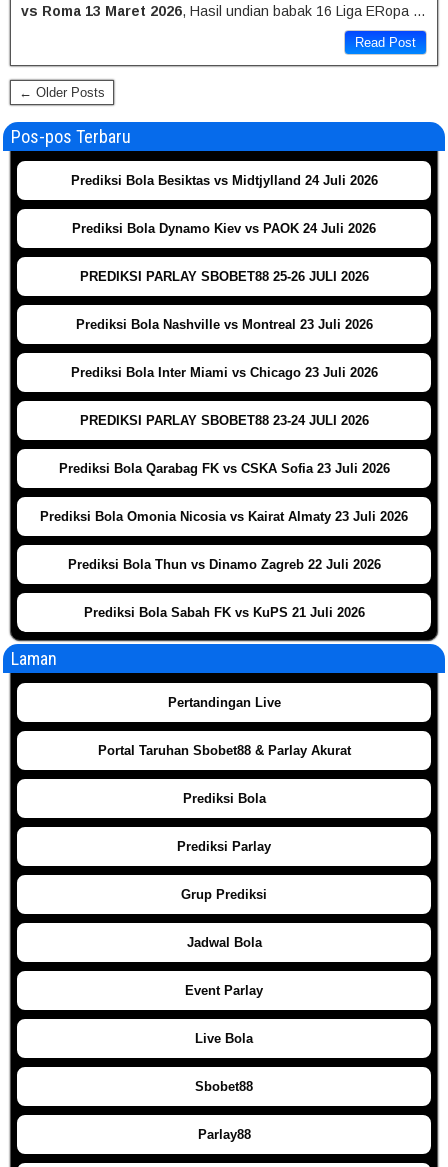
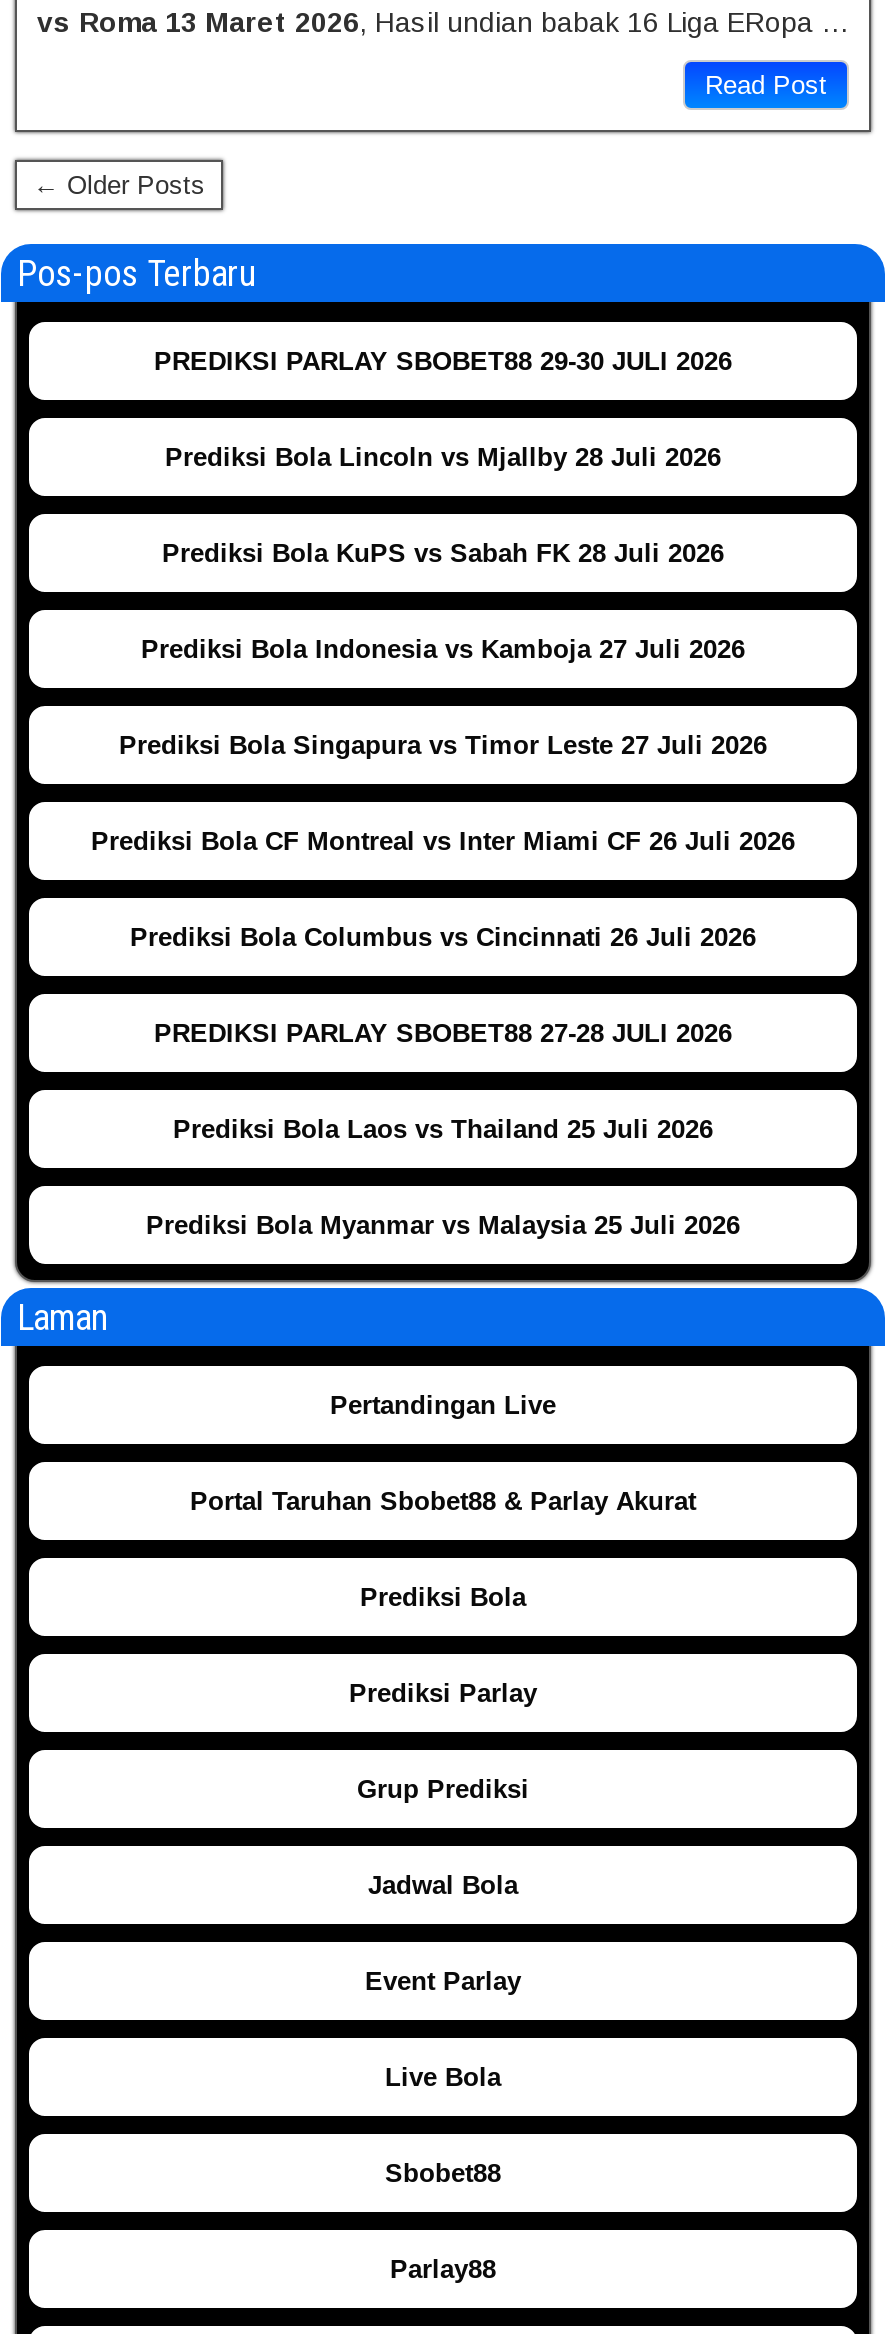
- Prediksi Bola Besiktas vs Midtjylland 24 Juli 2026
+ PREDIKSI PARLAY SBOBET88 29-30 JULI 2026

- Prediksi Bola Dynamo Kiev vs PAOK 24 Juli 2026
+ Prediksi Bola Lincoln vs Mjallby 28 Juli 2026

- PREDIKSI PARLAY SBOBET88 25-26 JULI 2026
+ Prediksi Bola KuPS vs Sabah FK 28 Juli 2026

- Prediksi Bola Nashville vs Montreal 23 Juli 2026
+ Prediksi Bola Indonesia vs Kamboja 27 Juli 2026

- Prediksi Bola Inter Miami vs Chicago 23 Juli 2026
+ Prediksi Bola Singapura vs Timor Leste 27 Juli 2026

- PREDIKSI PARLAY SBOBET88 23-24 JULI 2026
+ Prediksi Bola CF Montreal vs Inter Miami CF 26 Juli 2026

- Prediksi Bola Qarabag FK vs CSKA Sofia 23 Juli 2026
+ Prediksi Bola Columbus vs Cincinnati 26 Juli 2026

- Prediksi Bola Omonia Nicosia vs Kairat Almaty 23 Juli 2026
+ PREDIKSI PARLAY SBOBET88 27-28 JULI 2026

- Prediksi Bola Thun vs Dinamo Zagreb 22 Juli 2026
+ Prediksi Bola Laos vs Thailand 25 Juli 2026

- Prediksi Bola Sabah FK vs KuPS 21 Juli 2026
+ Prediksi Bola Myanmar vs Malaysia 25 Juli 2026
